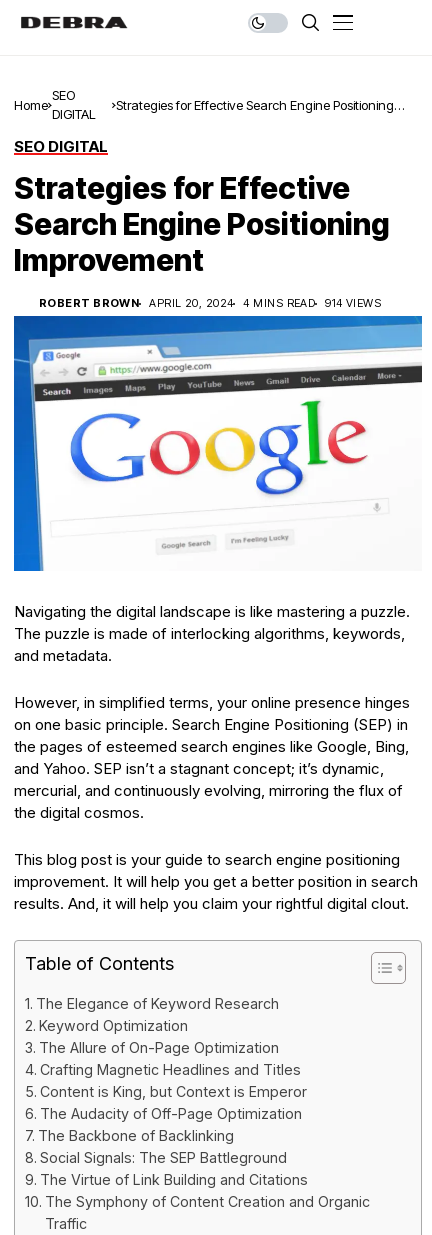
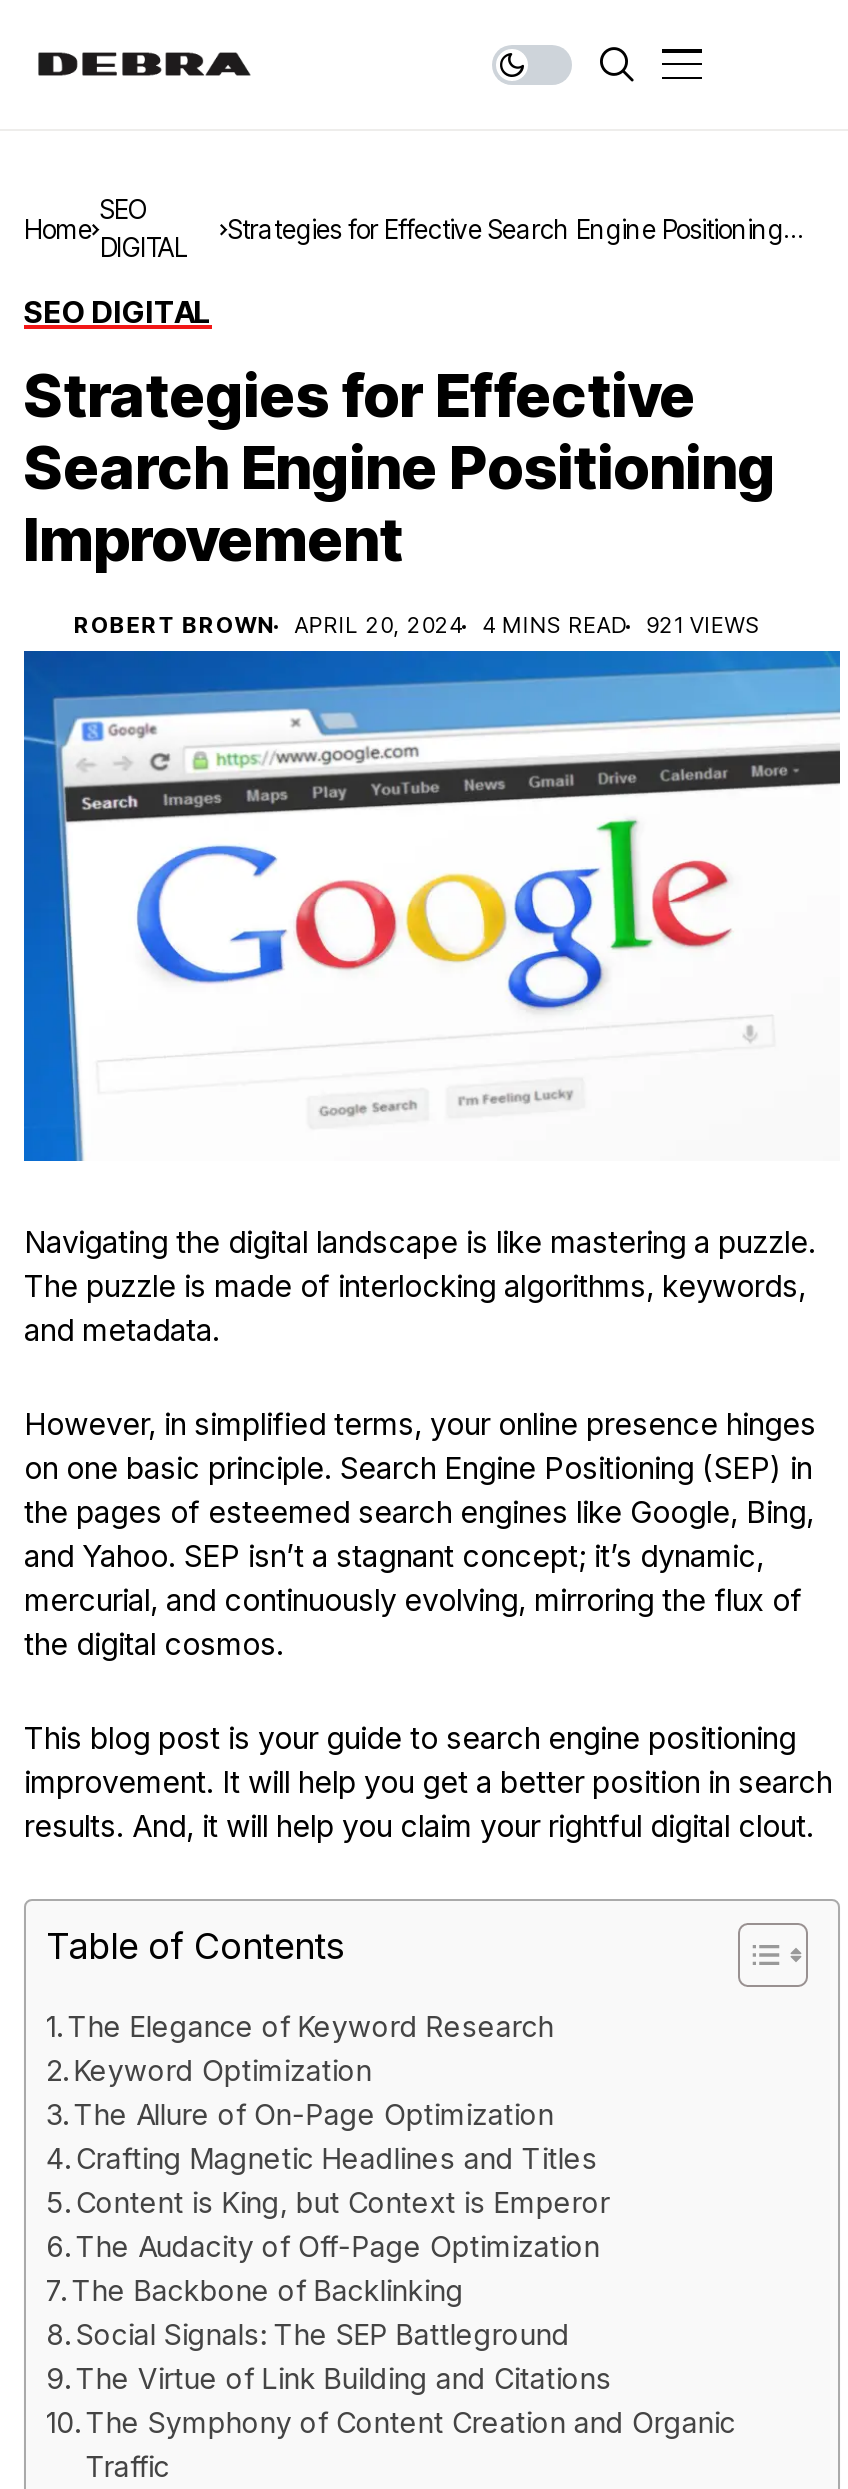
- ROBERT BROWN APRIL 20, 2024 4 MINS READ 914 VIEWS
+ ROBERT BROWN APRIL 20, 2024 4 MINS READ 921 VIEWS
